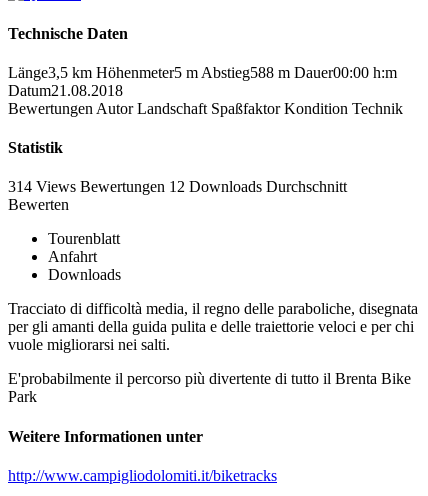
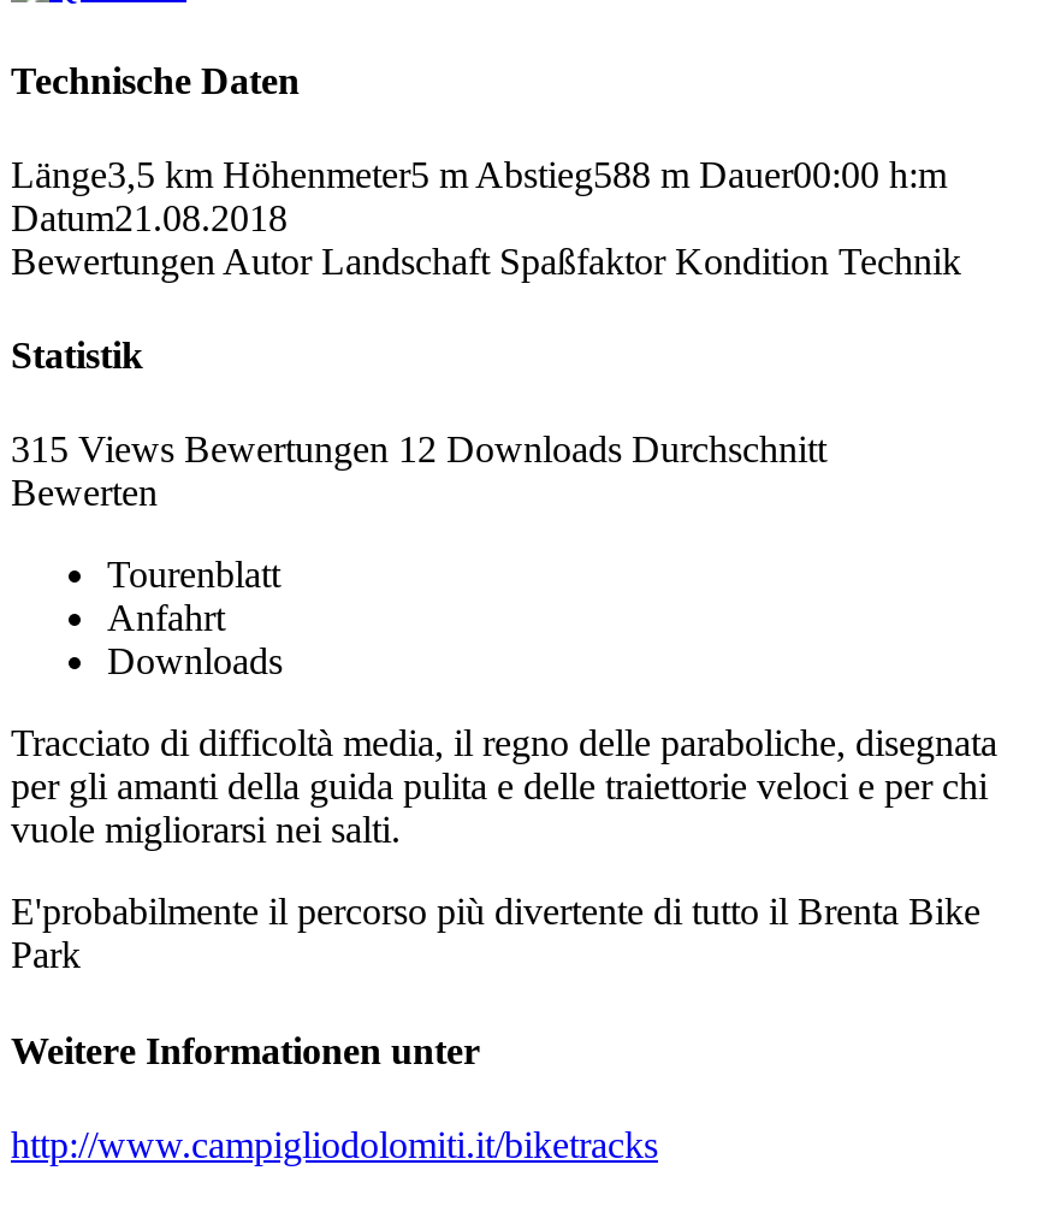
- 314 Views Bewertungen 12 Downloads Durchschnitt
+ 315 Views Bewertungen 12 Downloads Durchschnitt
